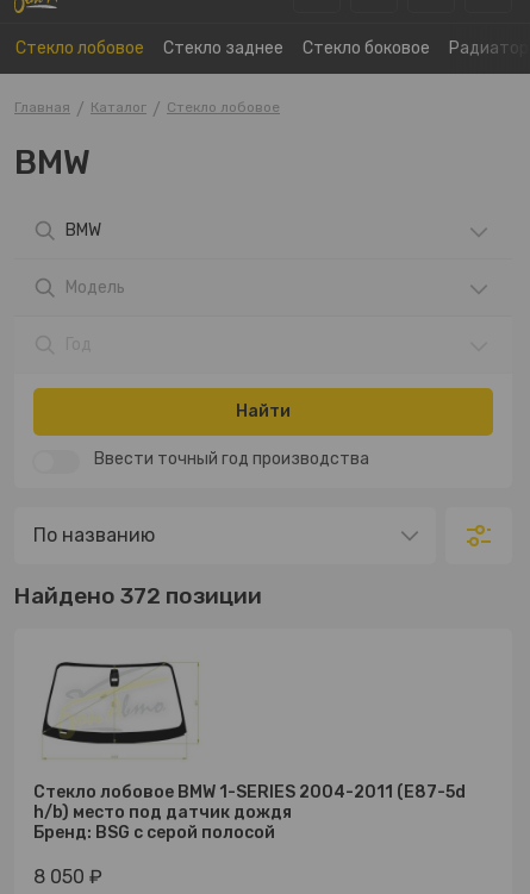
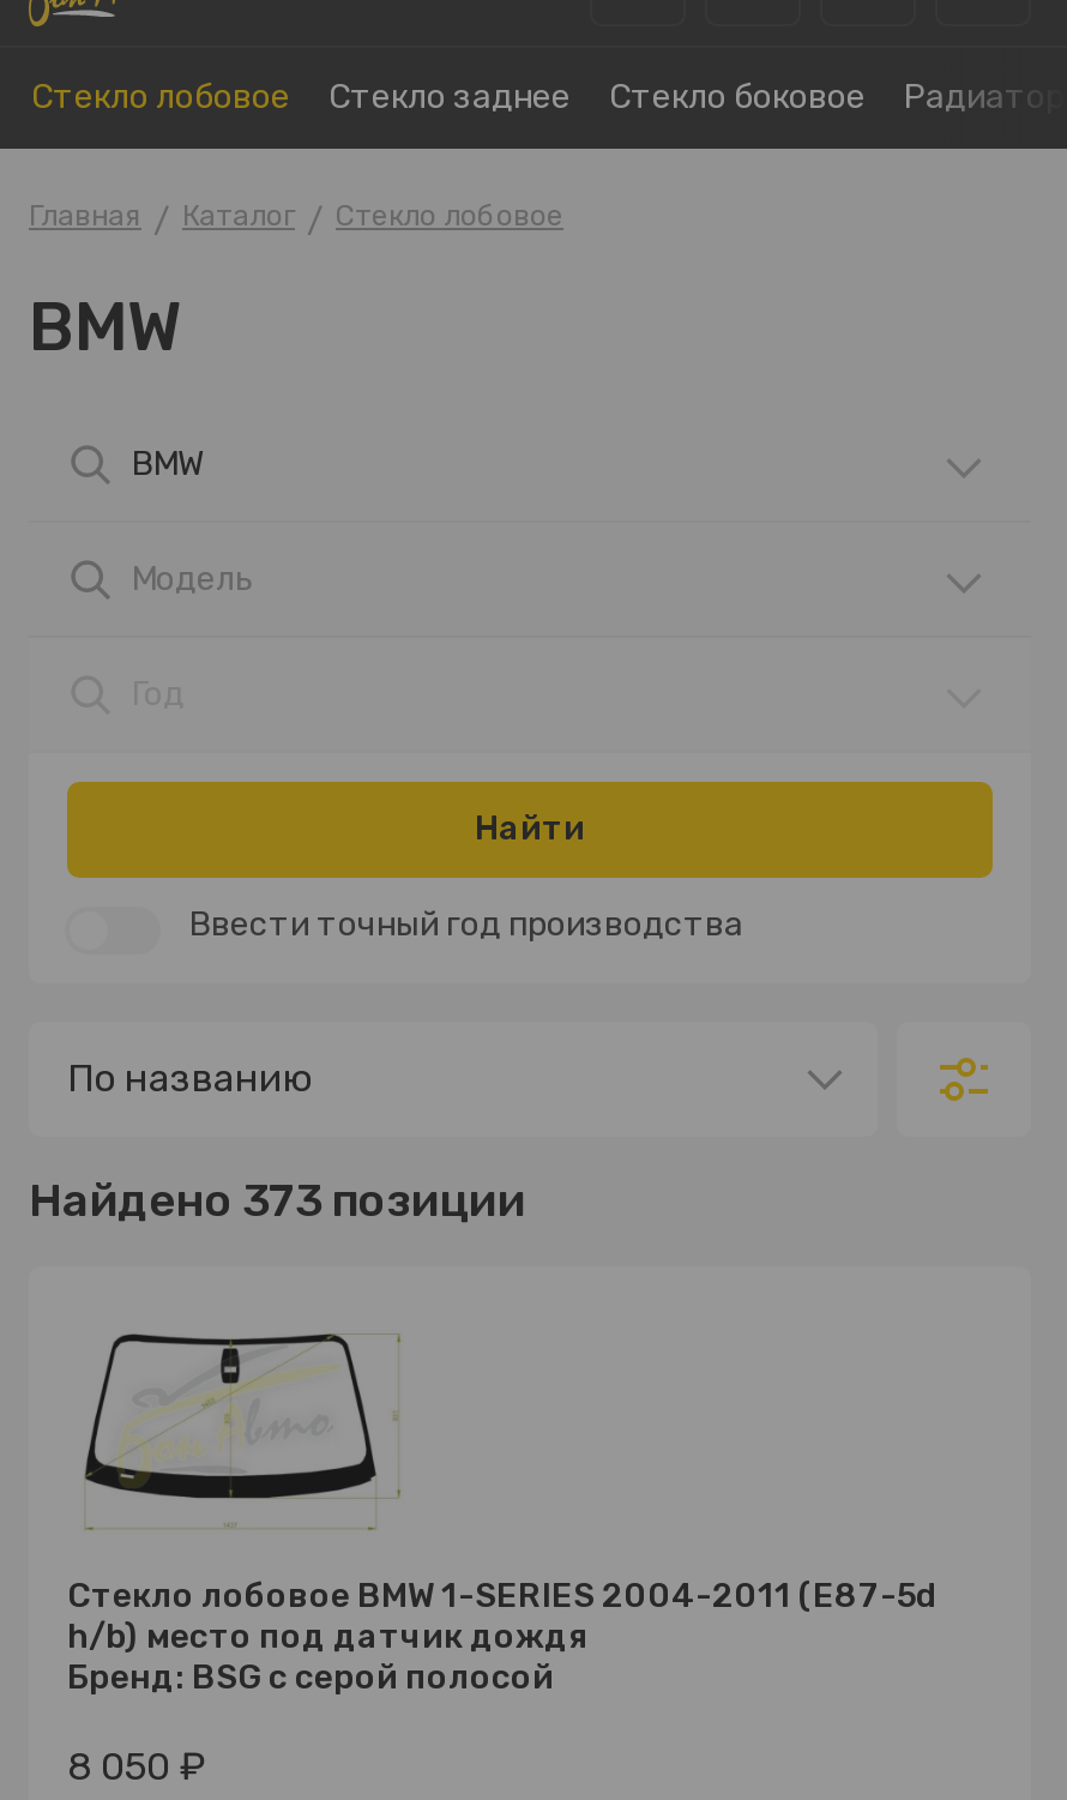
- Найдено 372 позиции
+ Найдено 373 позиции
